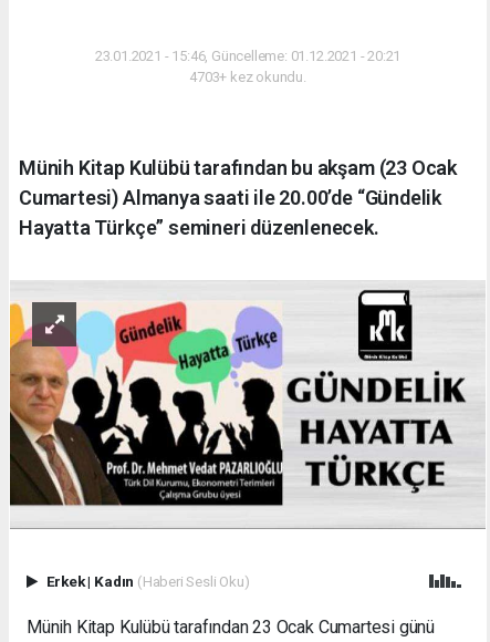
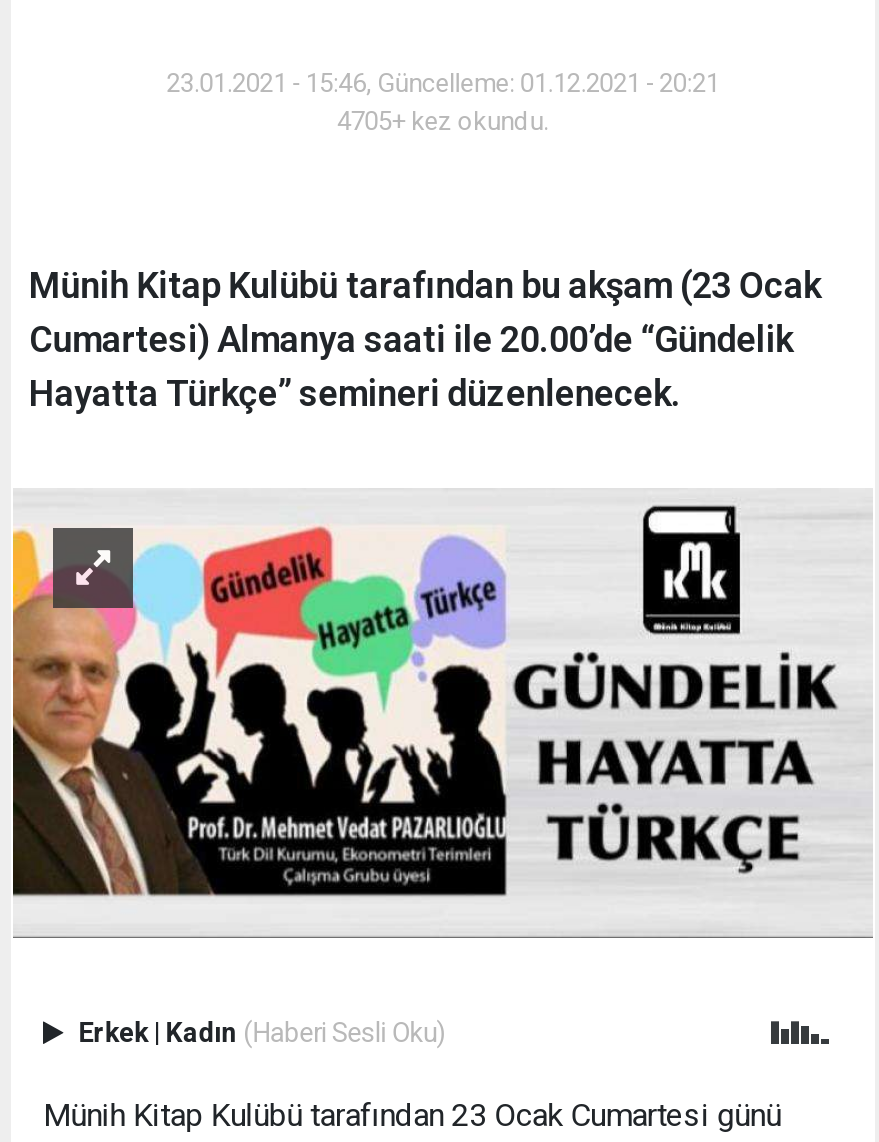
- 4703+ kez okundu.
+ 4705+ kez okundu.
